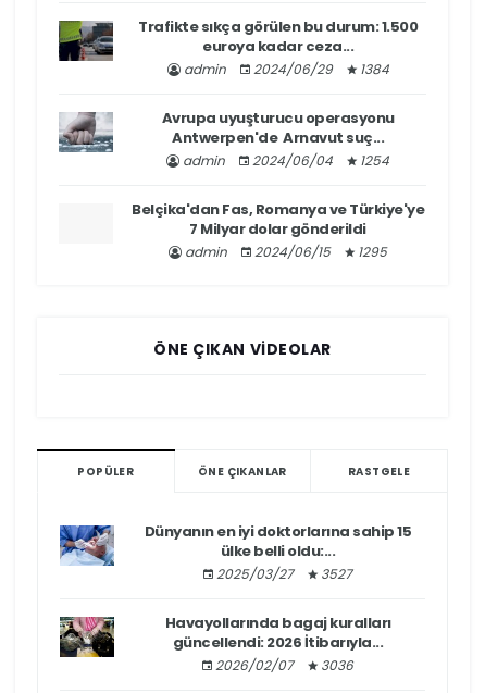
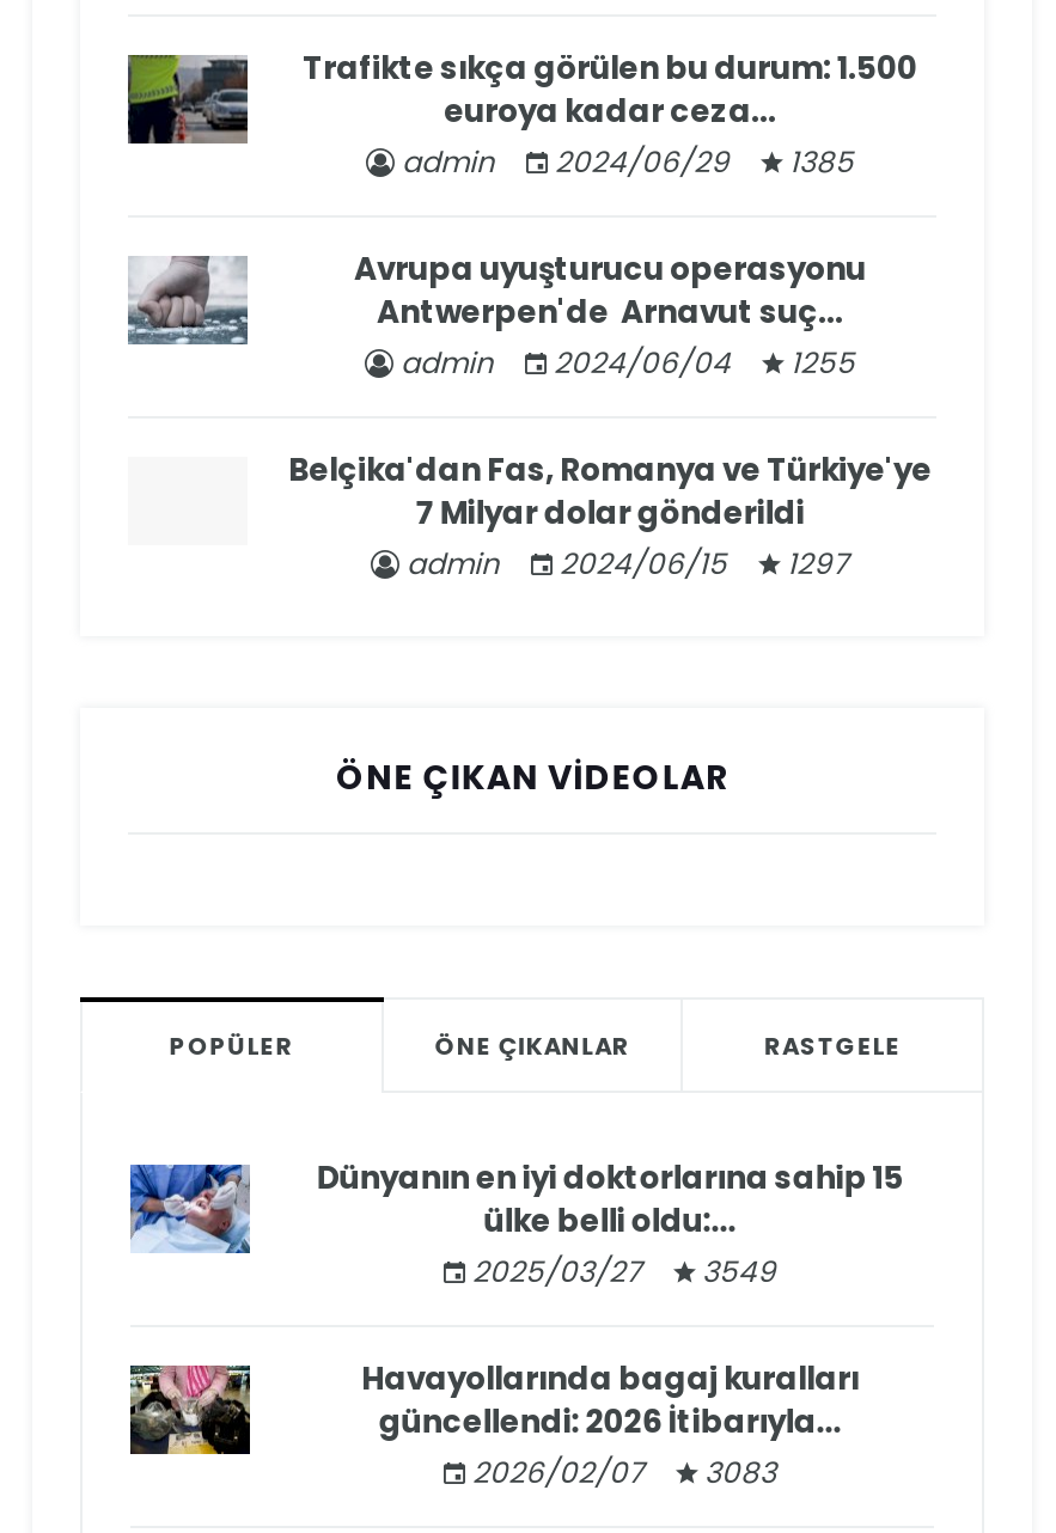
- admin 2024/06/29 1384
+ admin 2024/06/29 1385

- admin 2024/06/04 1254
+ admin 2024/06/04 1255

- 1295
+ 1297

- 3527
+ 3549

- 3036
+ 3083
